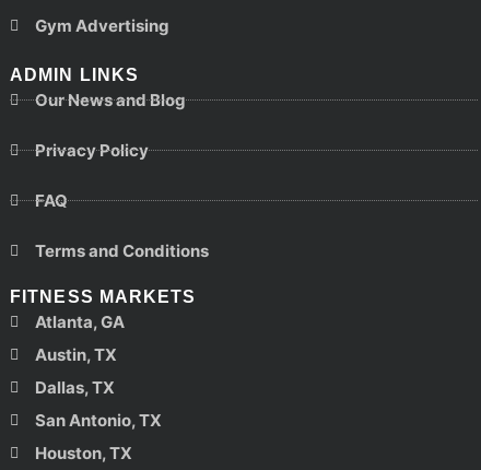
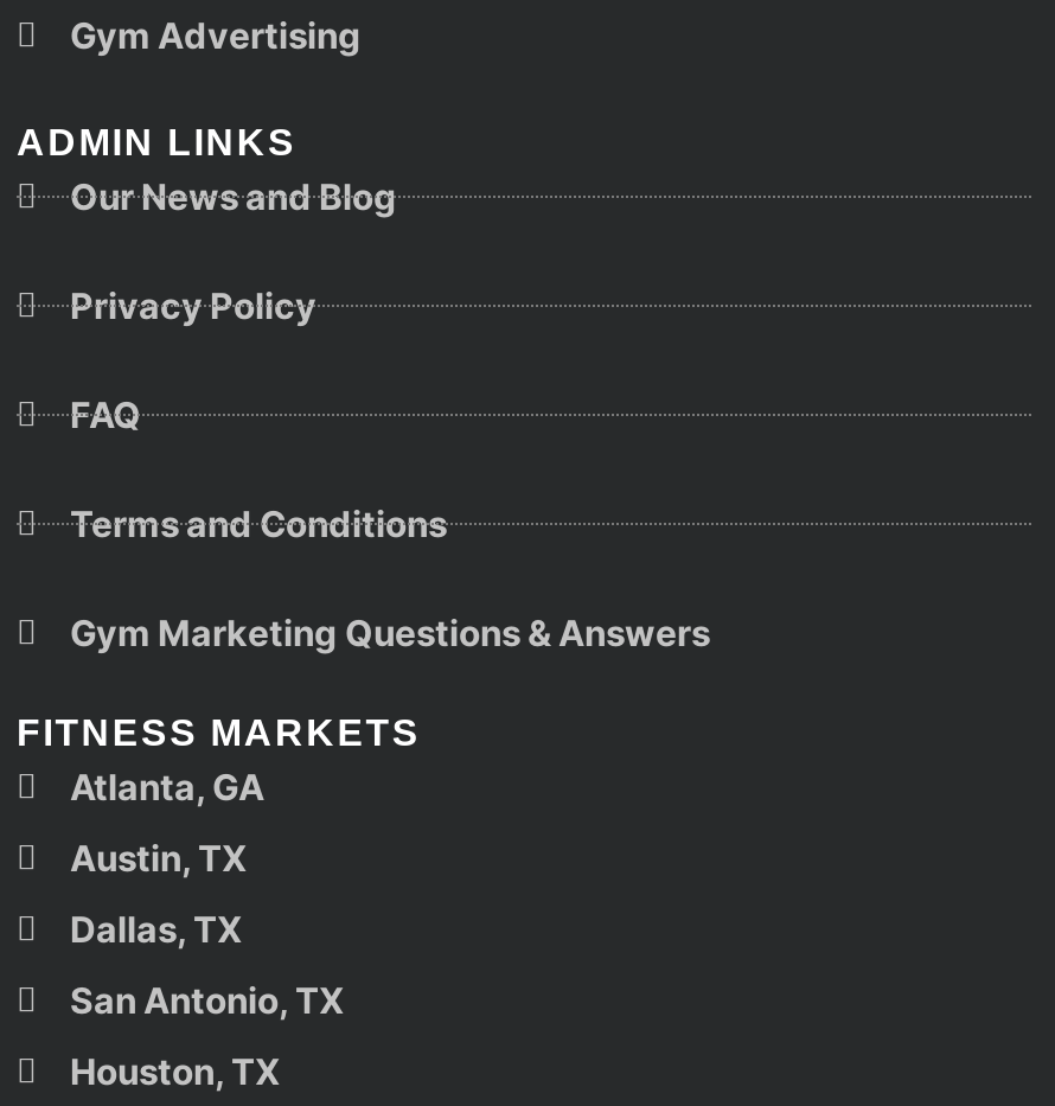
+ Gym Marketing Questions & Answers
